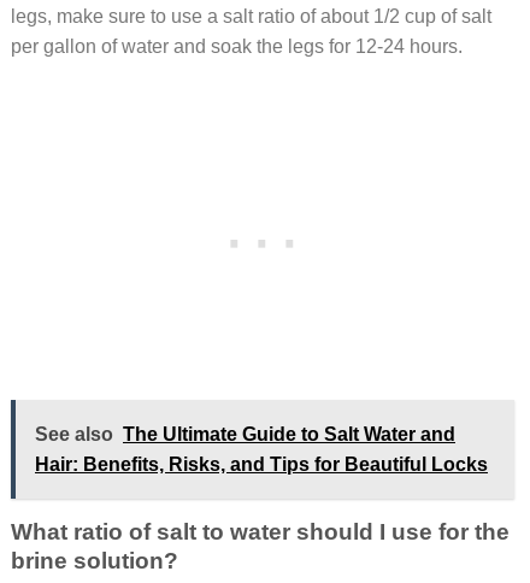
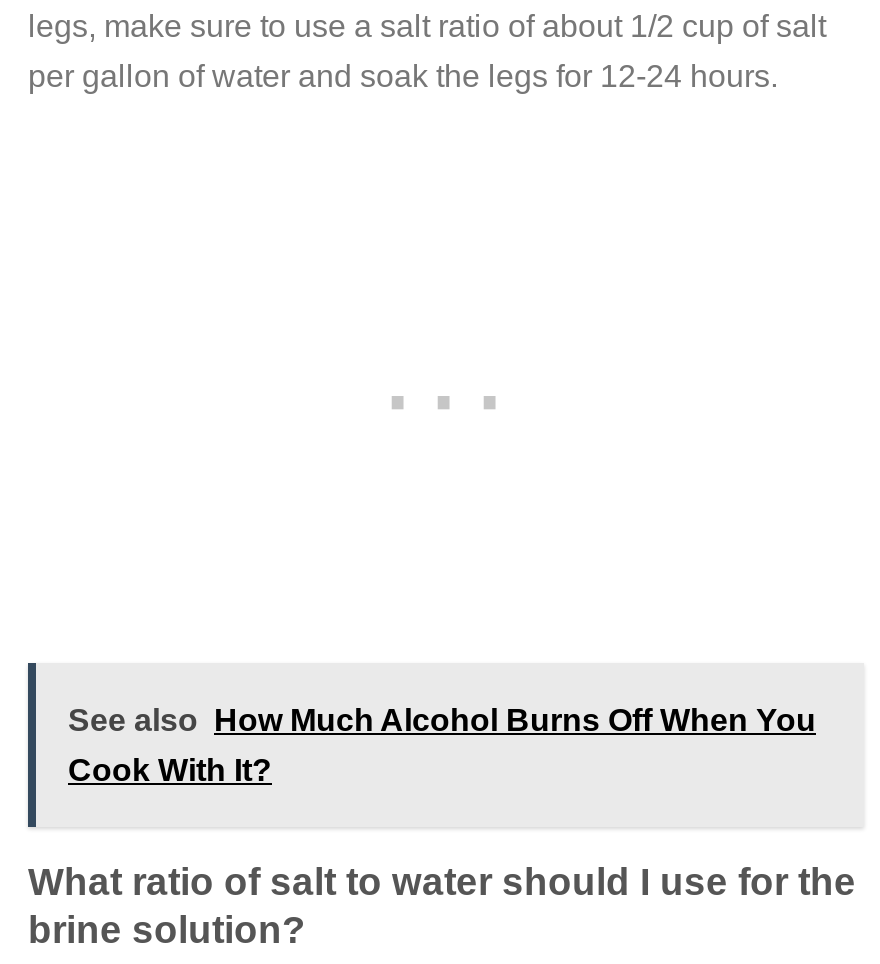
- See also The Ultimate Guide to Salt Water and
+ See also How Much Alcohol Burns Off When You

- Hair: Benefits, Risks, and Tips for Beautiful Locks
+ Cook With It?
